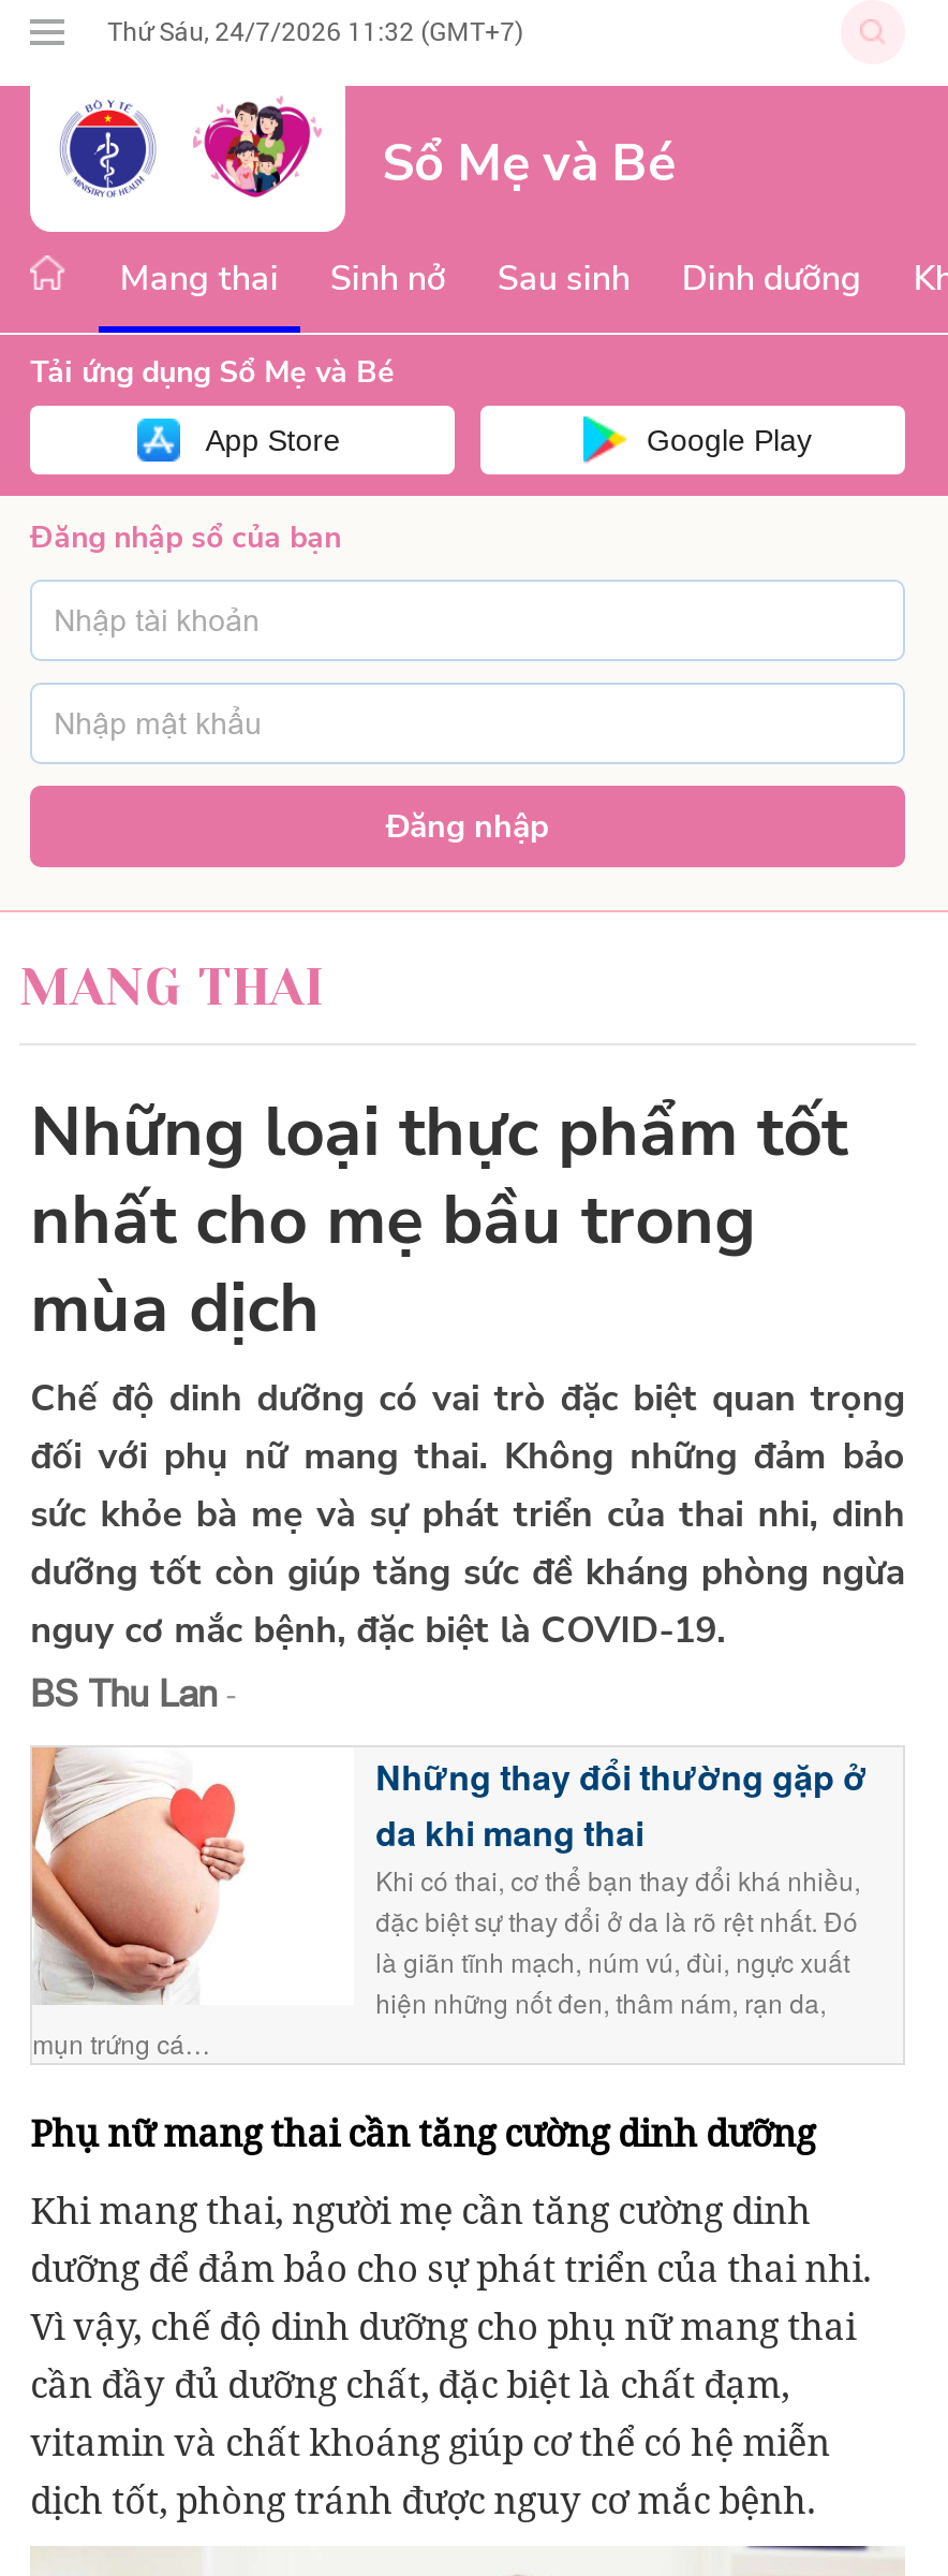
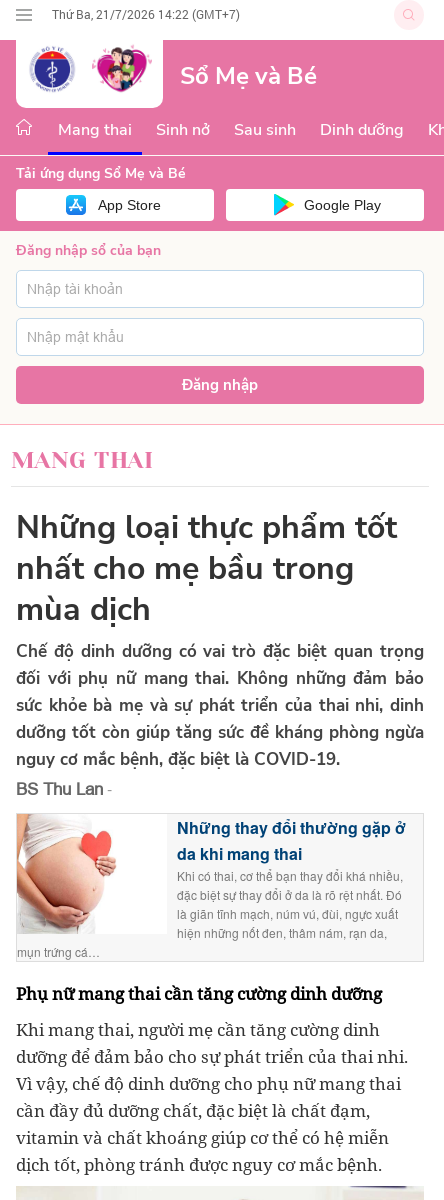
- Thứ Sáu, 24/7/2026 11:32 (GMT+7)
+ Thứ Ba, 21/7/2026 14:22 (GMT+7)
